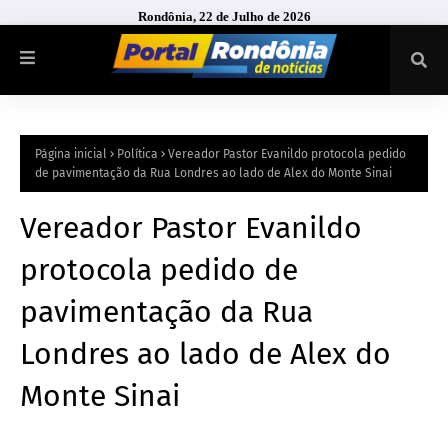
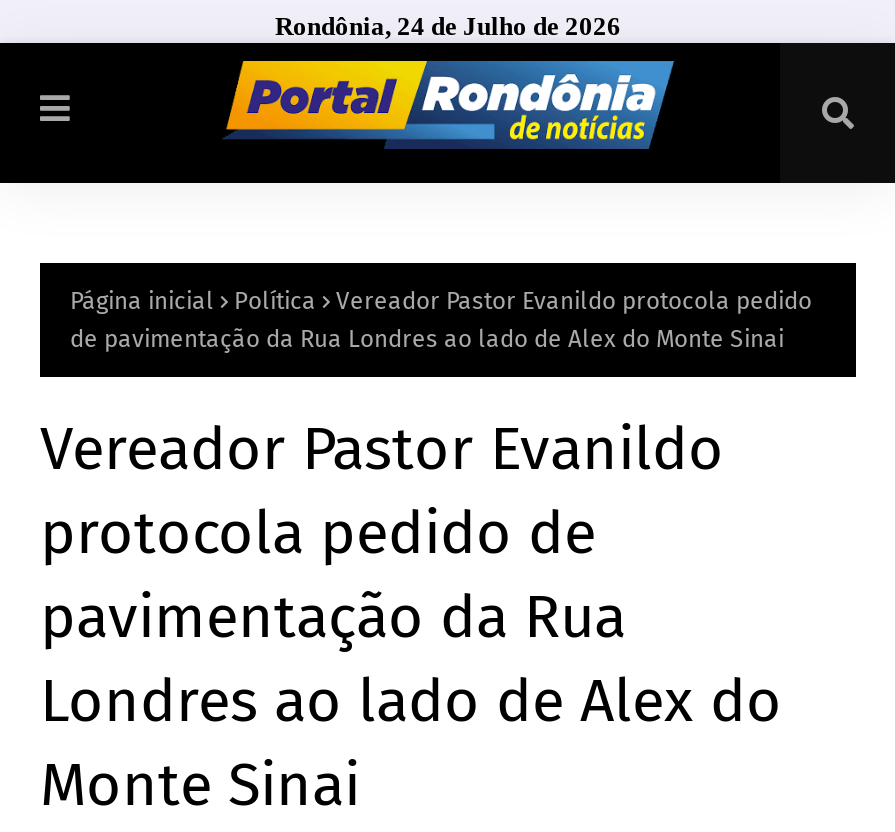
- Rondônia, 22 de Julho de 2026
+ Rondônia, 24 de Julho de 2026
